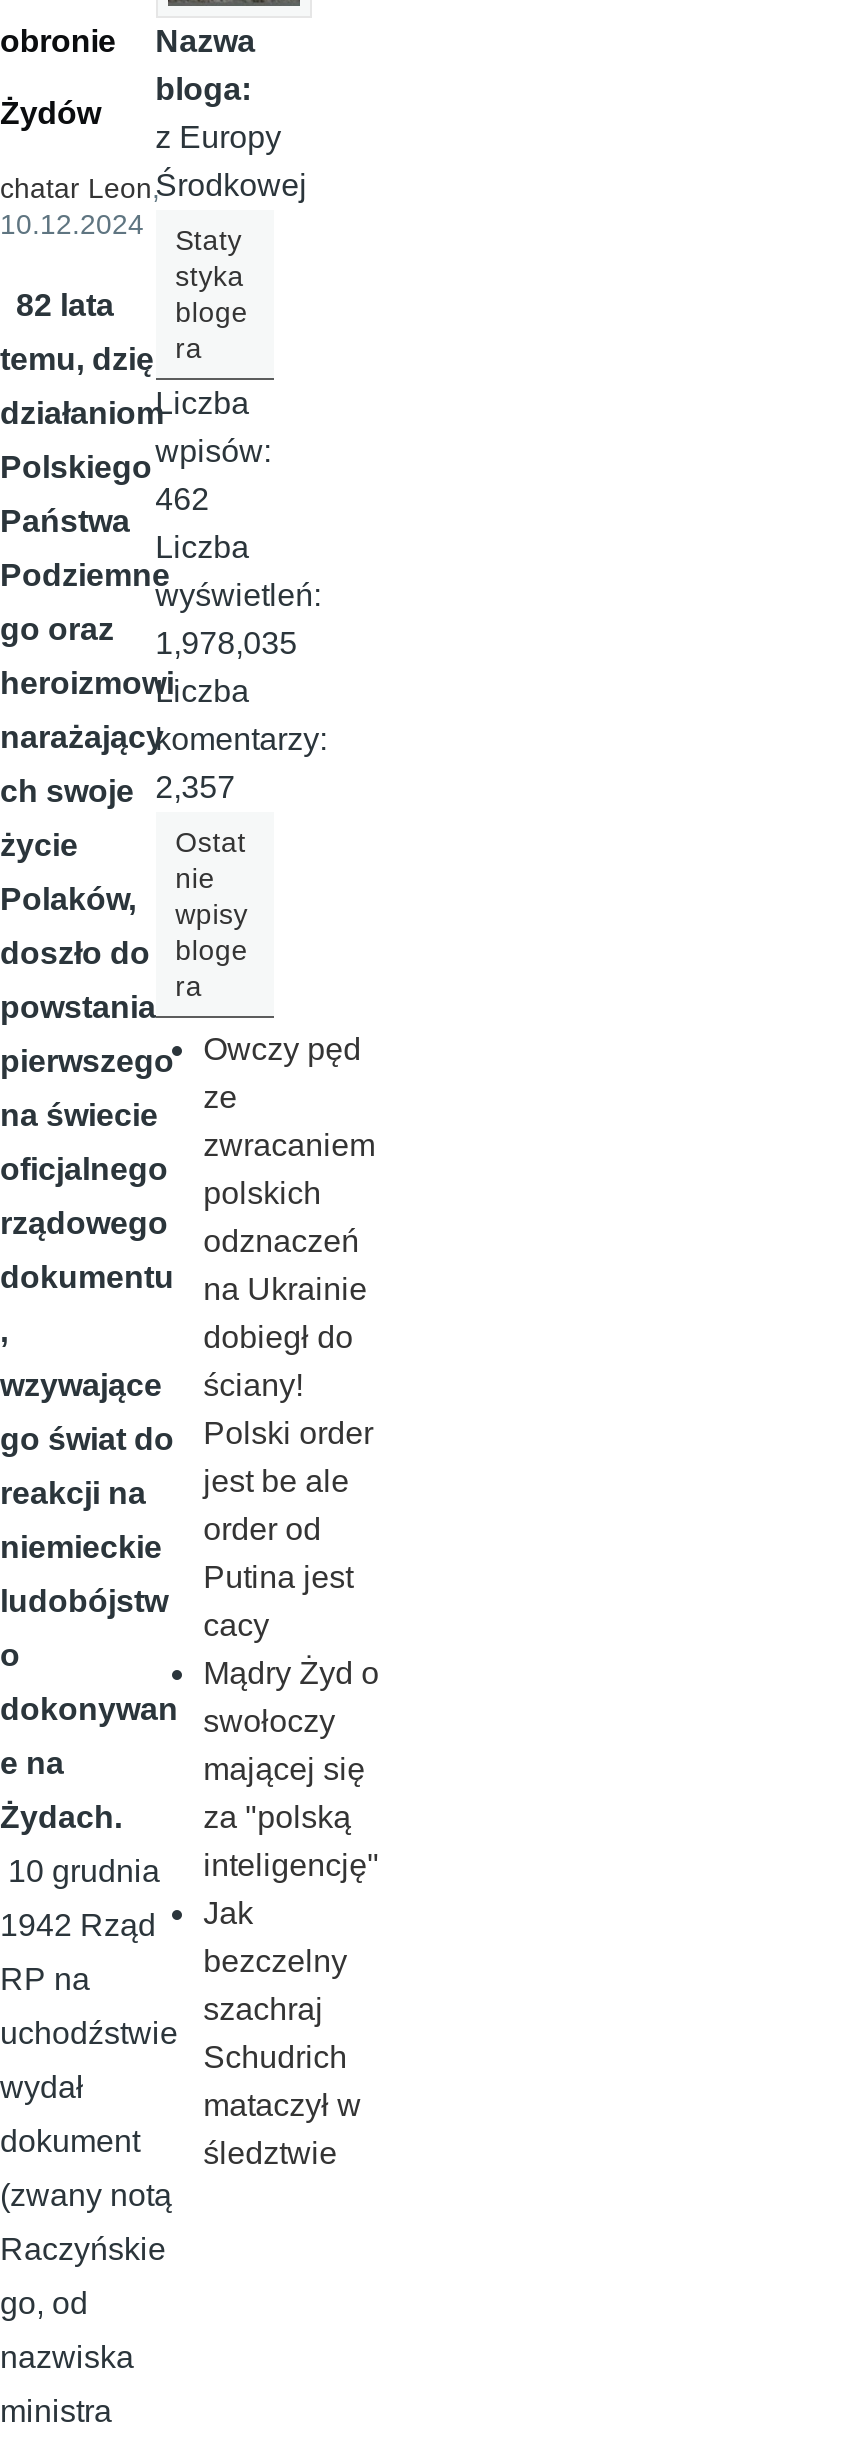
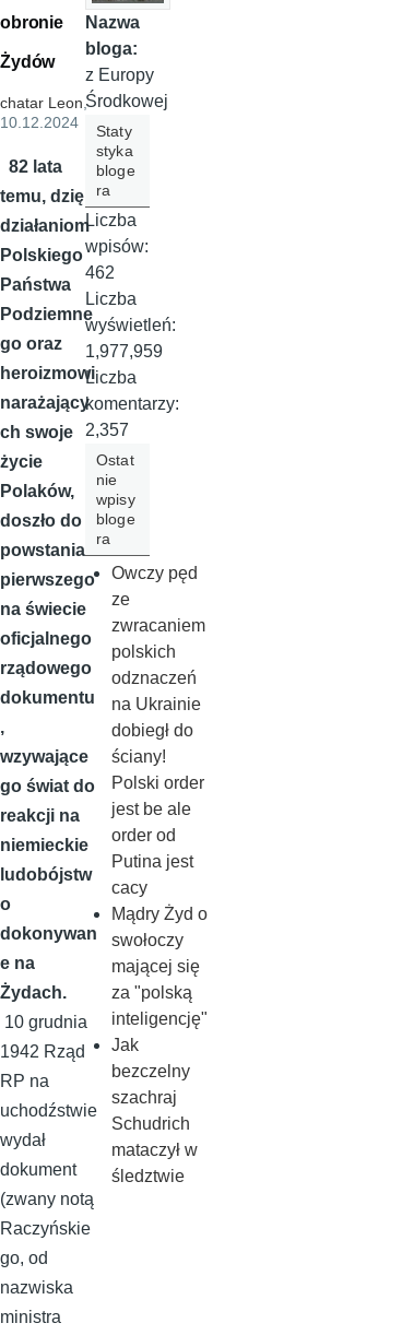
- go oraz 1,978,035
+ go oraz 1,977,959
